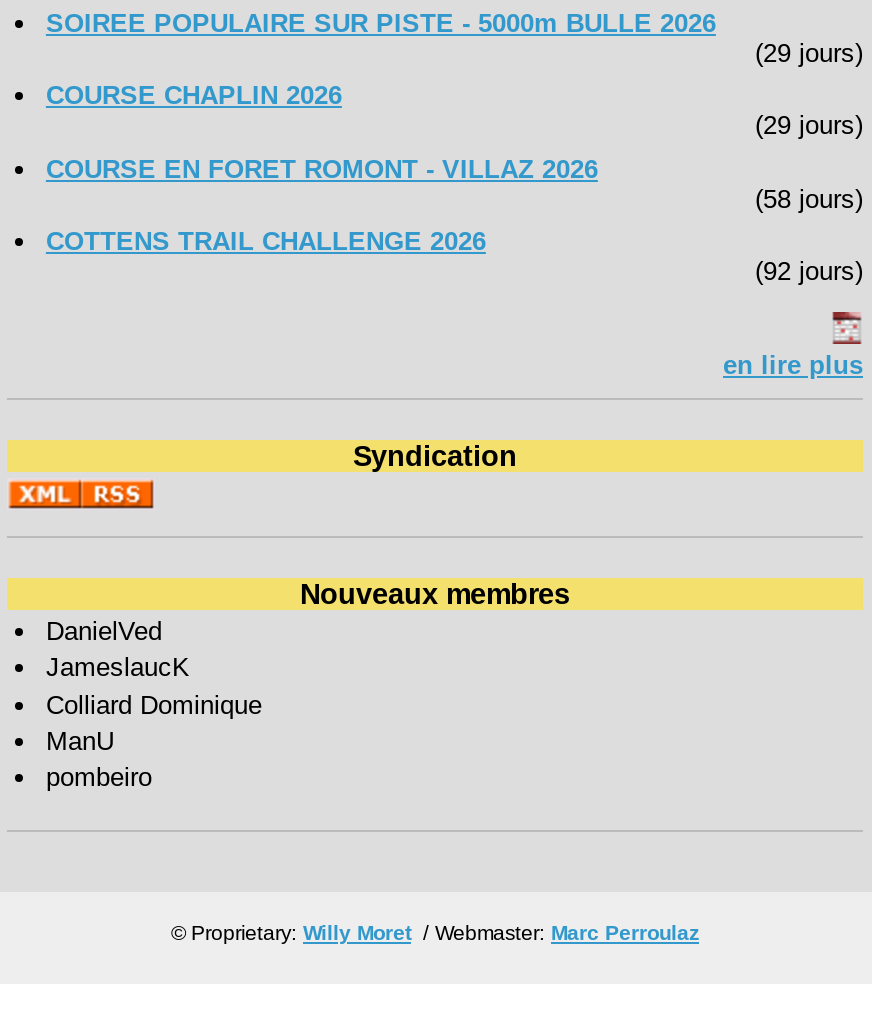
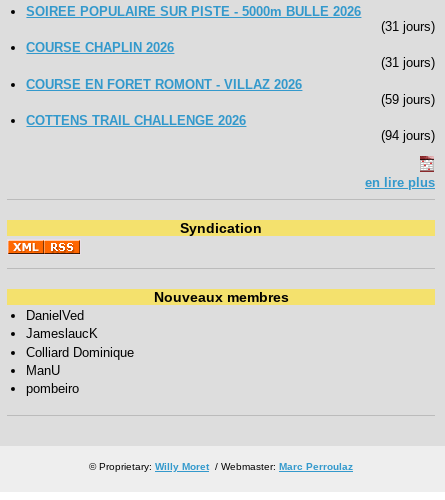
- (29 jours)
+ (31 jours)

- (29 jours)
+ (31 jours)

- (58 jours)
+ (59 jours)

- (92 jours)
+ (94 jours)
